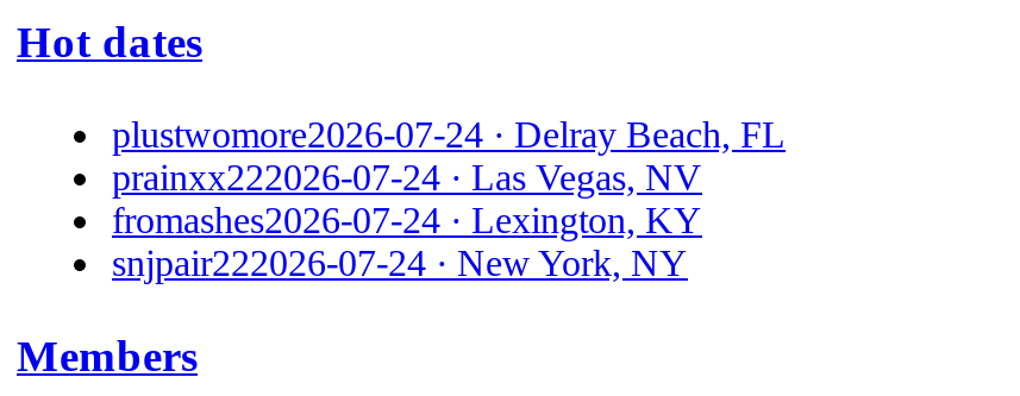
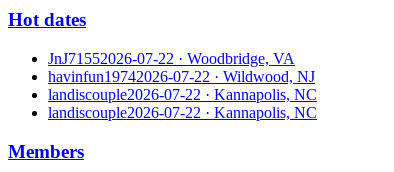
- plustwomore2026-07-24 · Delray Beach, FL
- prainxx222026-07-24 · Las Vegas, NV
- fromashes2026-07-24 · Lexington, KY
- snjpair222026-07-24 · New York, NY
+ JnJ71552026-07-22 · Woodbridge, VA
+ havinfun19742026-07-22 · Wildwood, NJ
+ landiscouple2026-07-22 · Kannapolis, NC
+ landiscouple2026-07-22 · Kannapolis, NC
